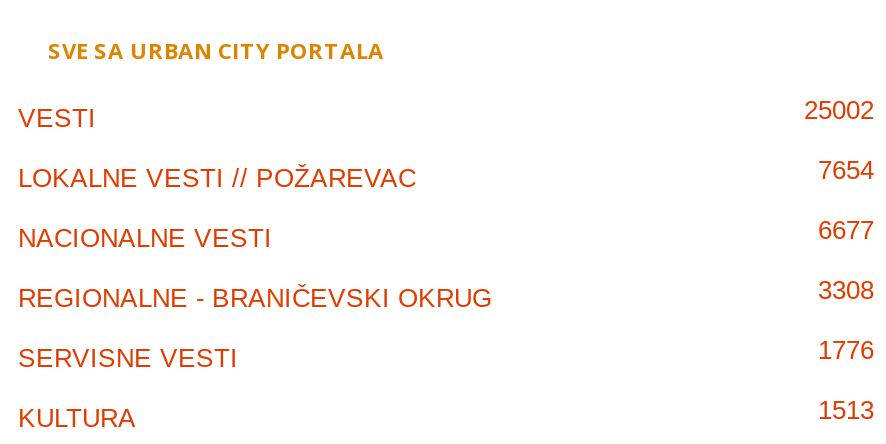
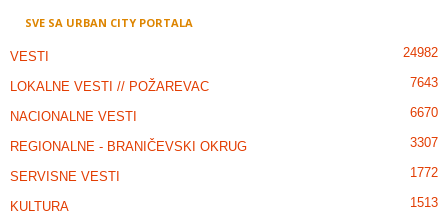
- 25002
+ 24982

- 7654
+ 7643

- 6677
+ 6670

- 3308
+ 3307

- 1776
+ 1772
